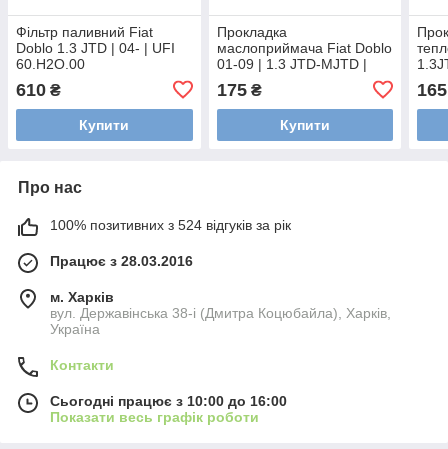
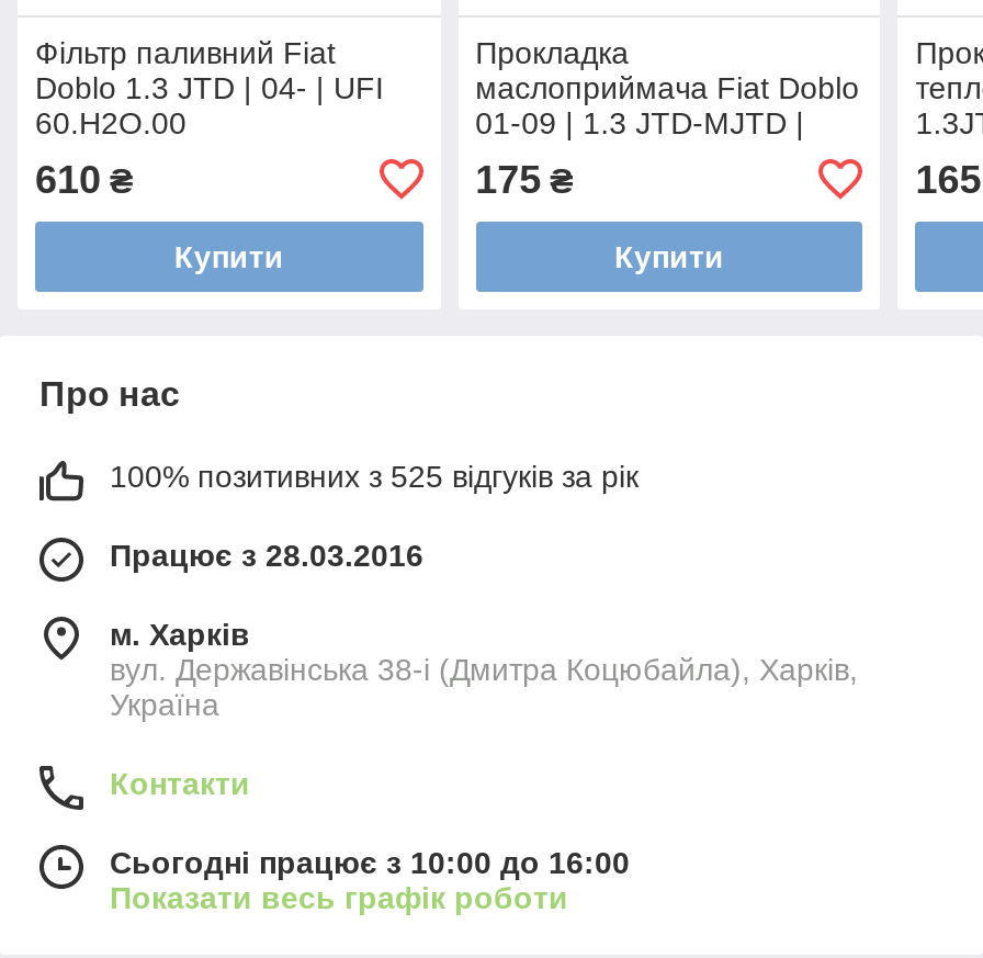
- 100% позитивних з 524 відгуків за рік
+ 100% позитивних з 525 відгуків за рік
